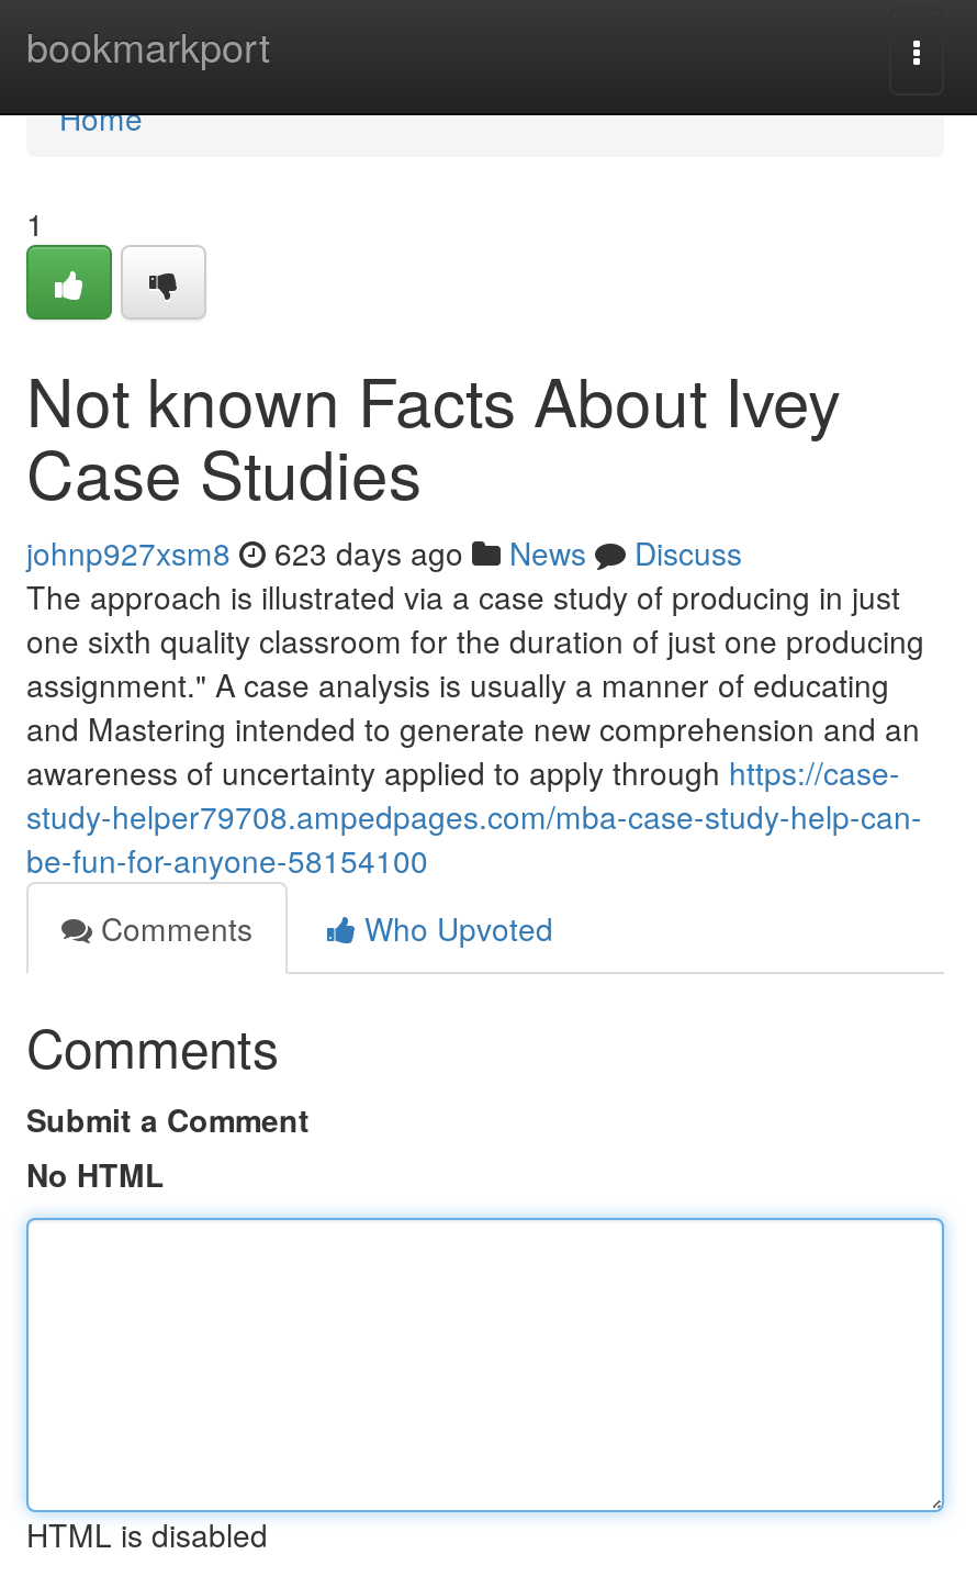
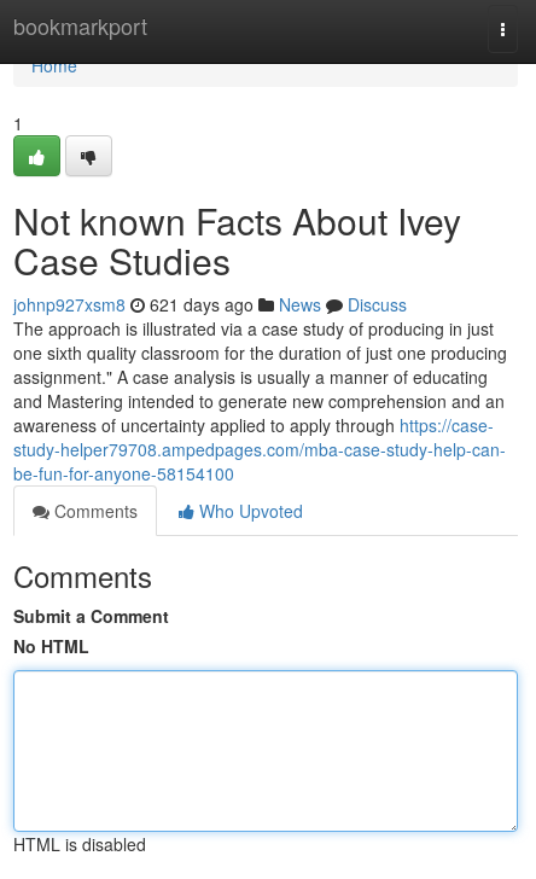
- johnp927xsm8 623 days ago News Discuss
+ johnp927xsm8 621 days ago News Discuss
